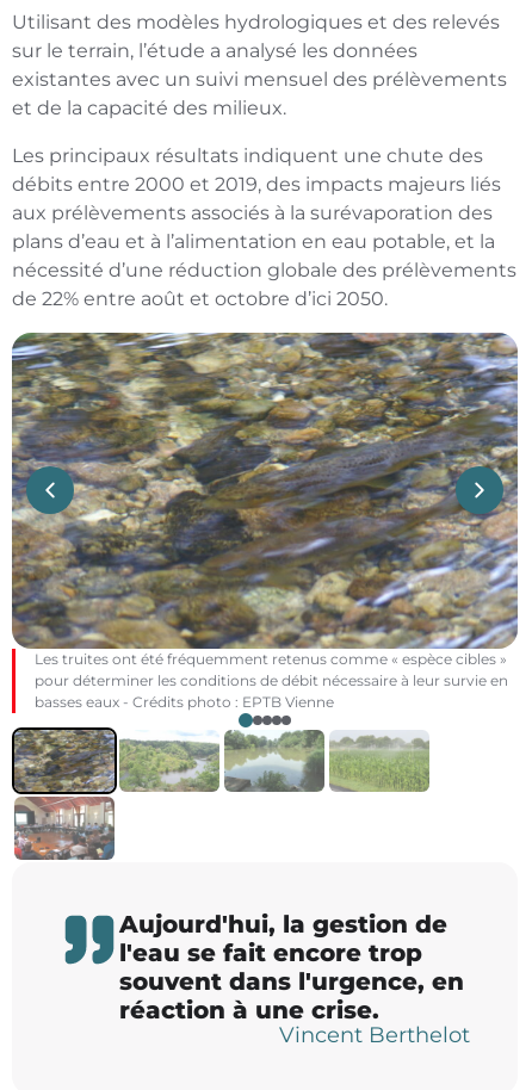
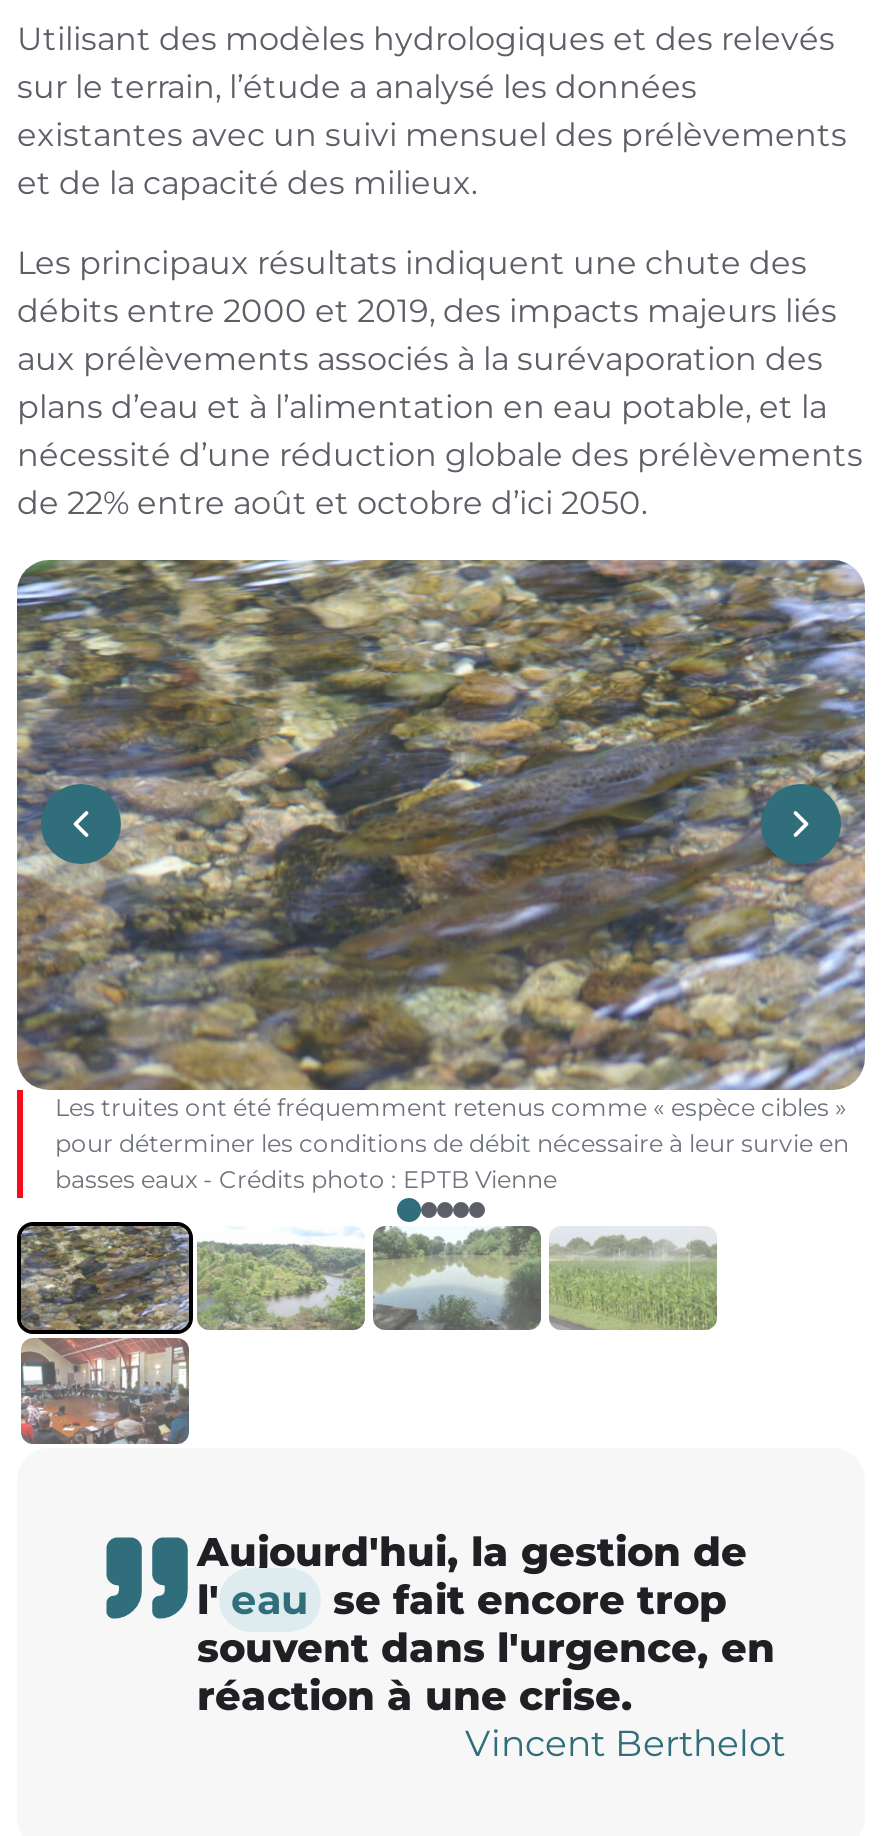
- l'eau se fait encore trop
+ l' eau se fait encore trop
